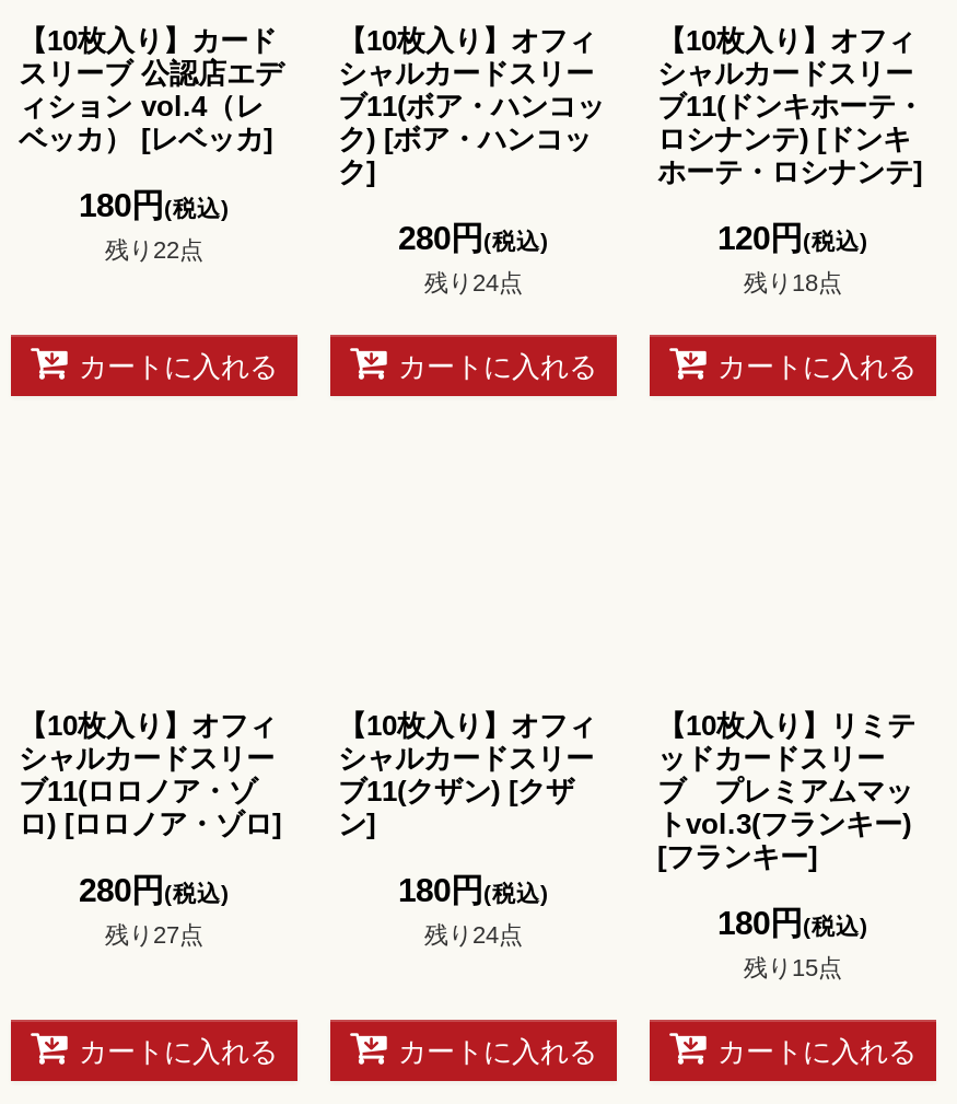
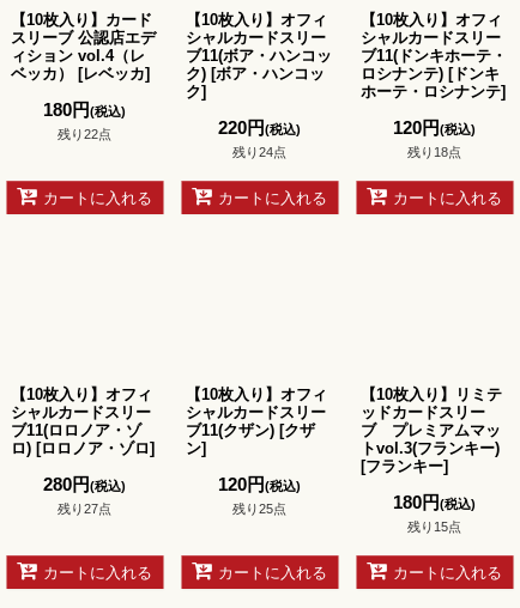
- 280円(税込)
+ 220円(税込)

- 180円(税込)
+ 120円(税込)

- 残り24点
+ 残り25点
